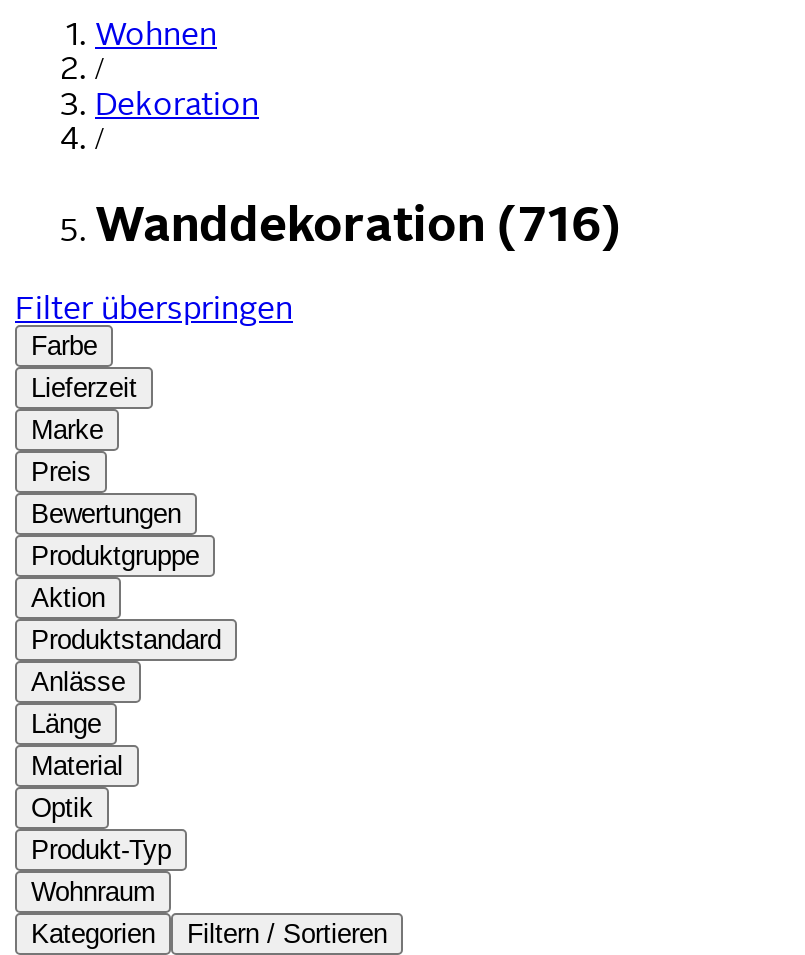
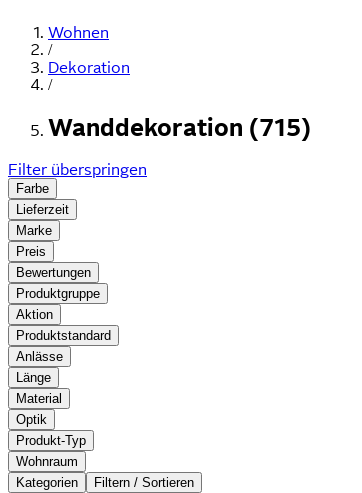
- Wanddekoration (716)
+ Wanddekoration (715)
